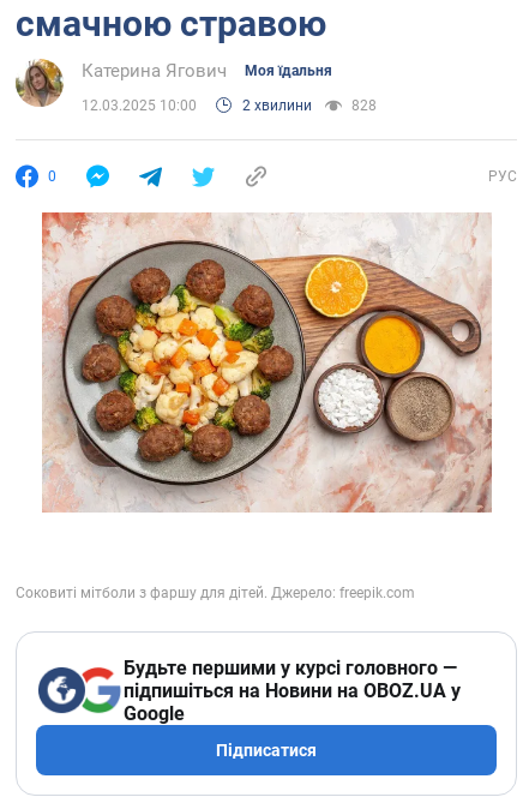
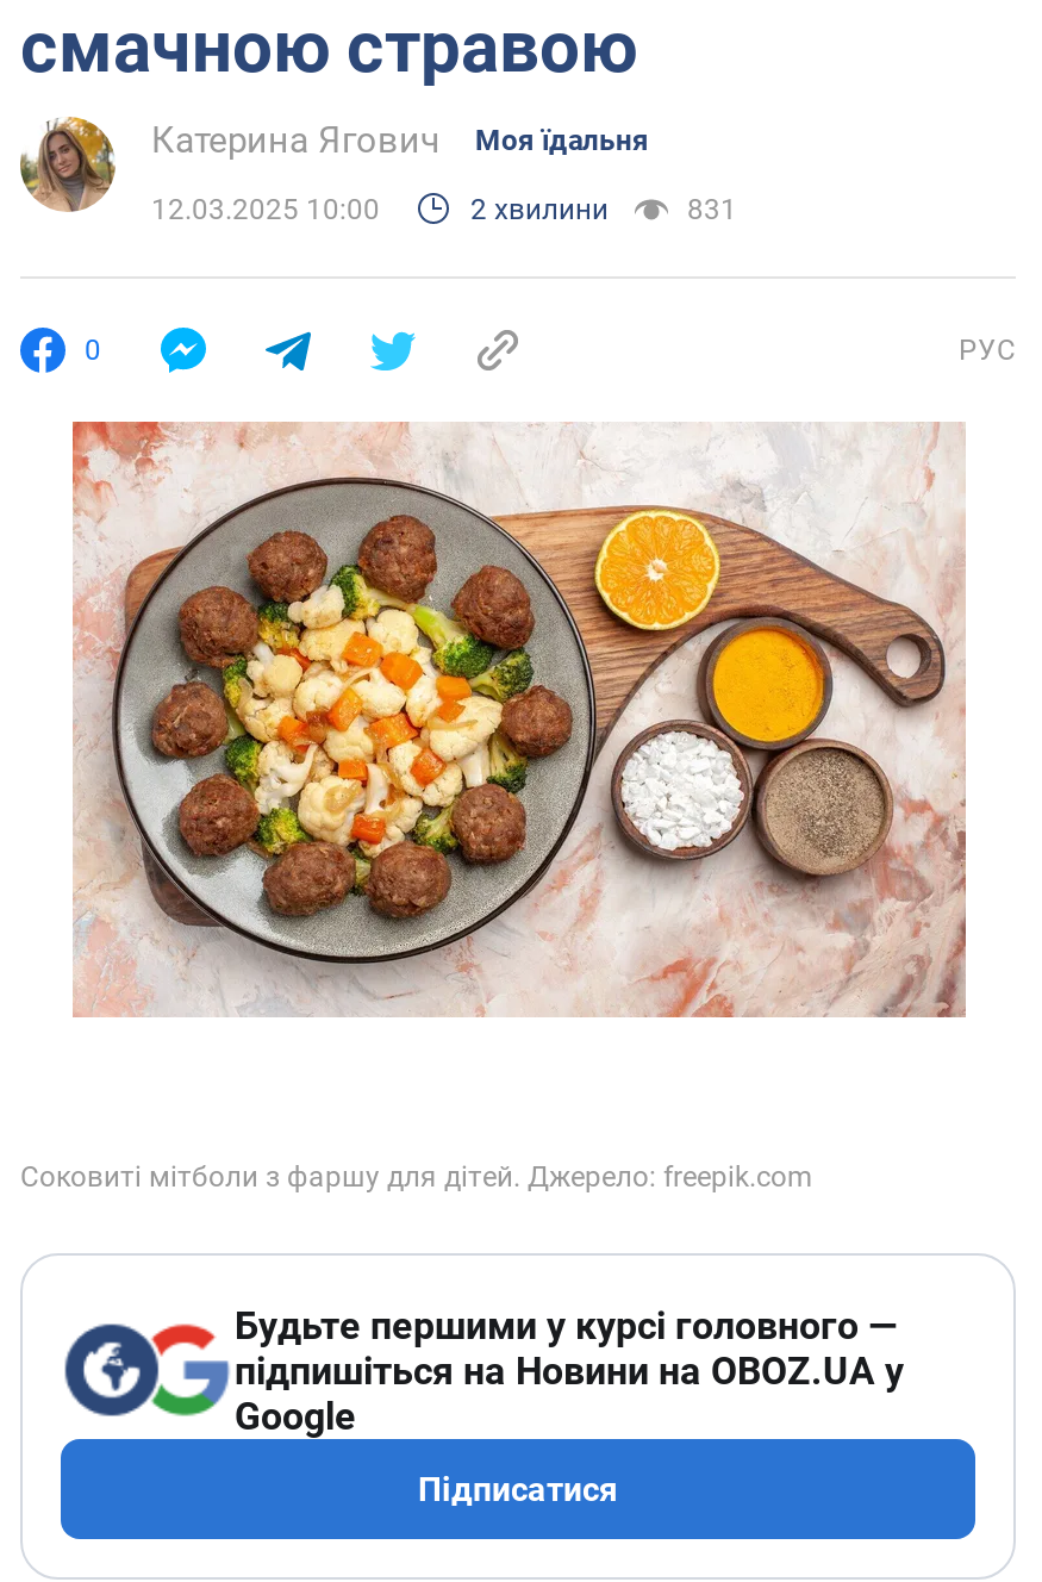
- 828
+ 831
